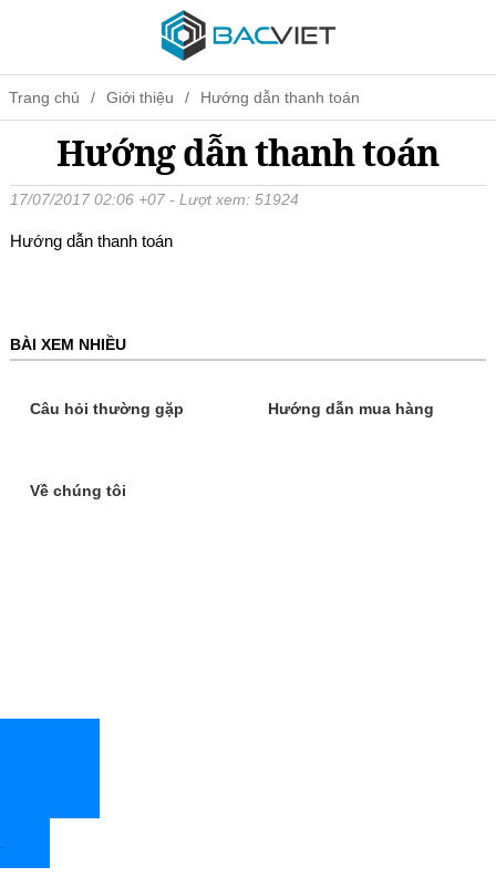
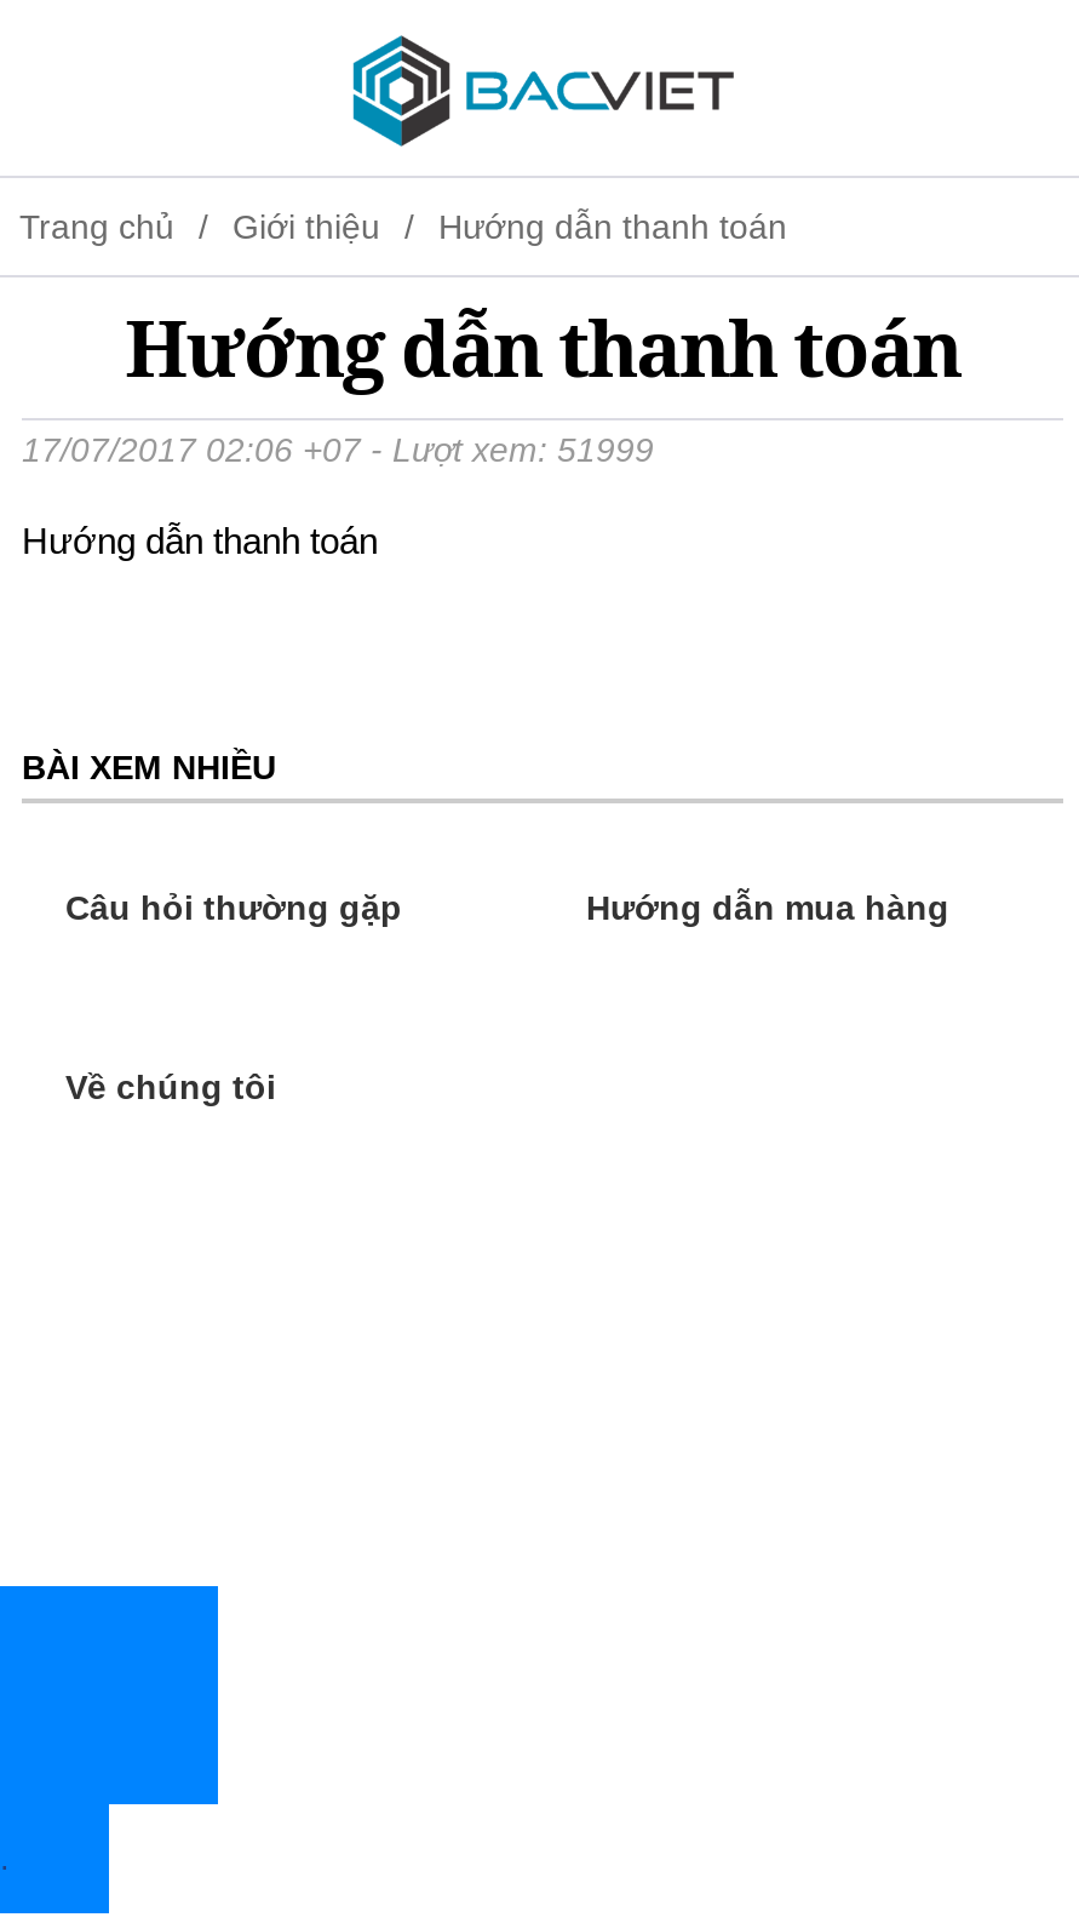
- 17/07/2017 02:06 +07 - Lượt xem: 51924
+ 17/07/2017 02:06 +07 - Lượt xem: 51999
